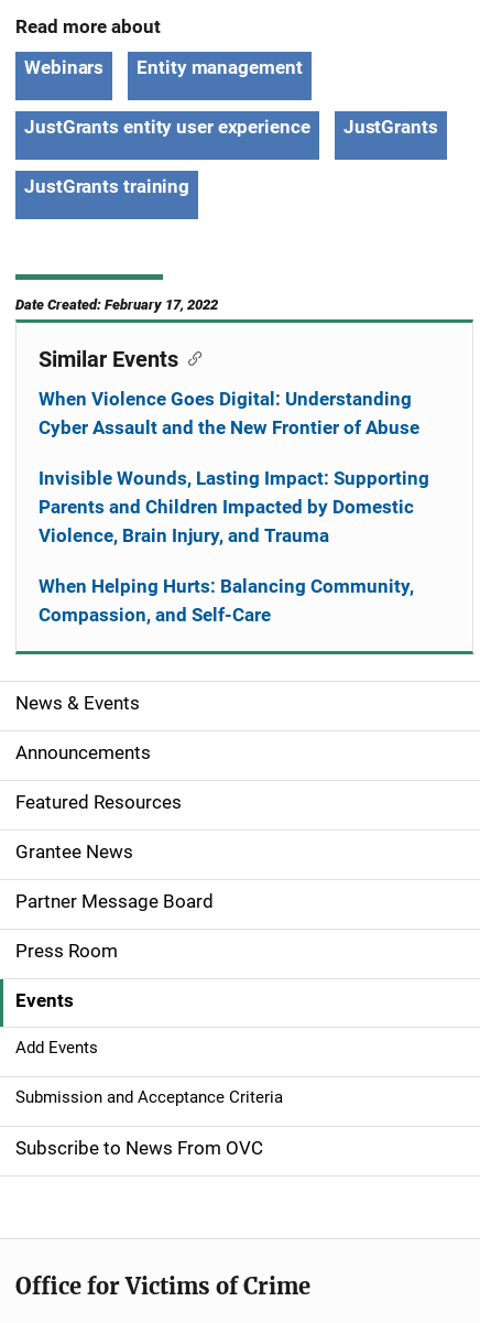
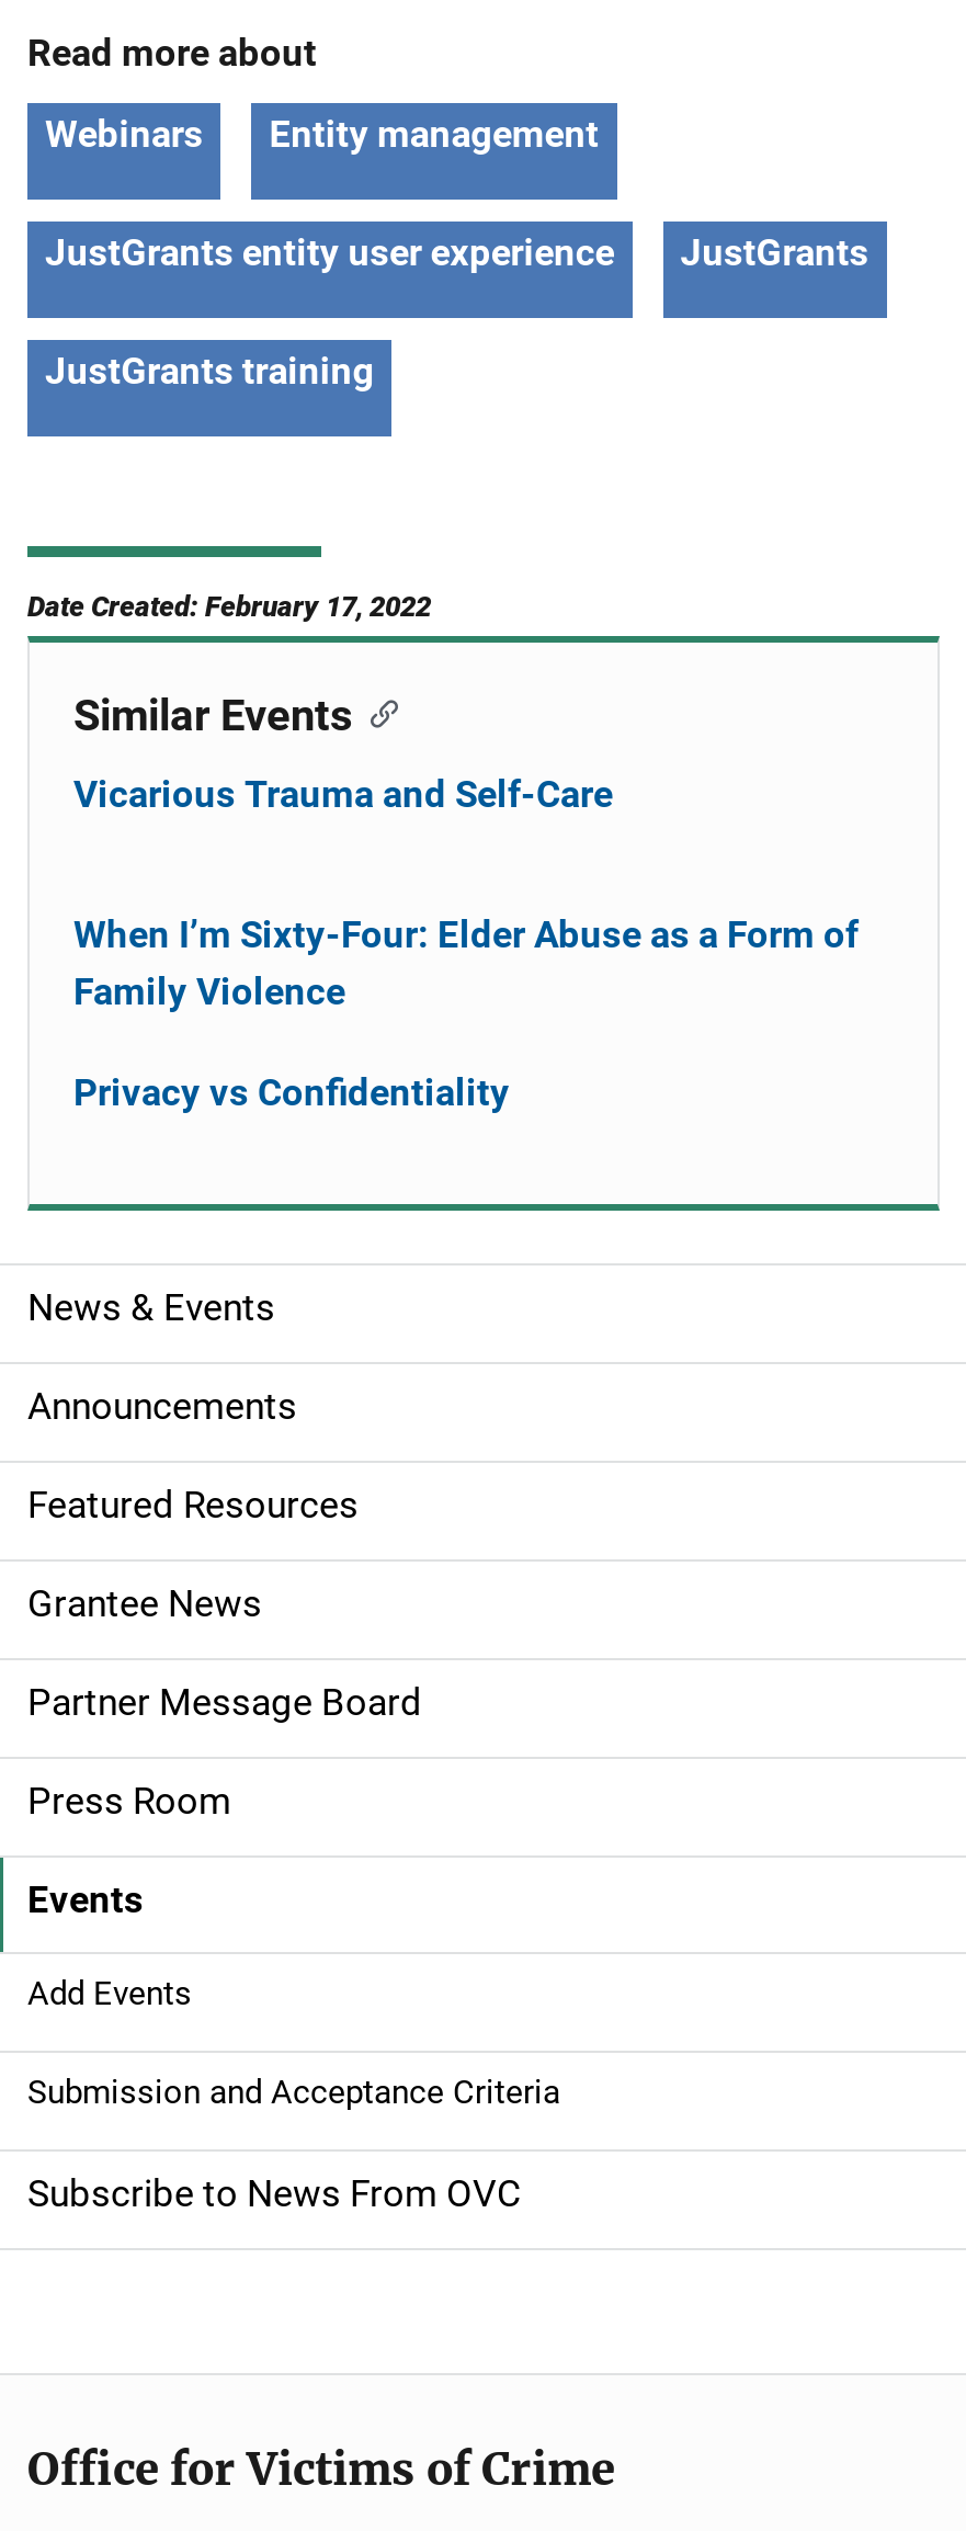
- When Violence Goes Digital: Understanding
- Cyber Assault and the New Frontier of Abuse
+ Vicarious Trauma and Self-Care

- Invisible Wounds, Lasting Impact: Supporting
- Parents and Children Impacted by Domestic
- Violence, Brain Injury, and Trauma
+ When I’m Sixty-Four: Elder Abuse as a Form of
+ Family Violence

- When Helping Hurts: Balancing Community,
- Compassion, and Self-Care
+ Privacy vs Confidentiality
